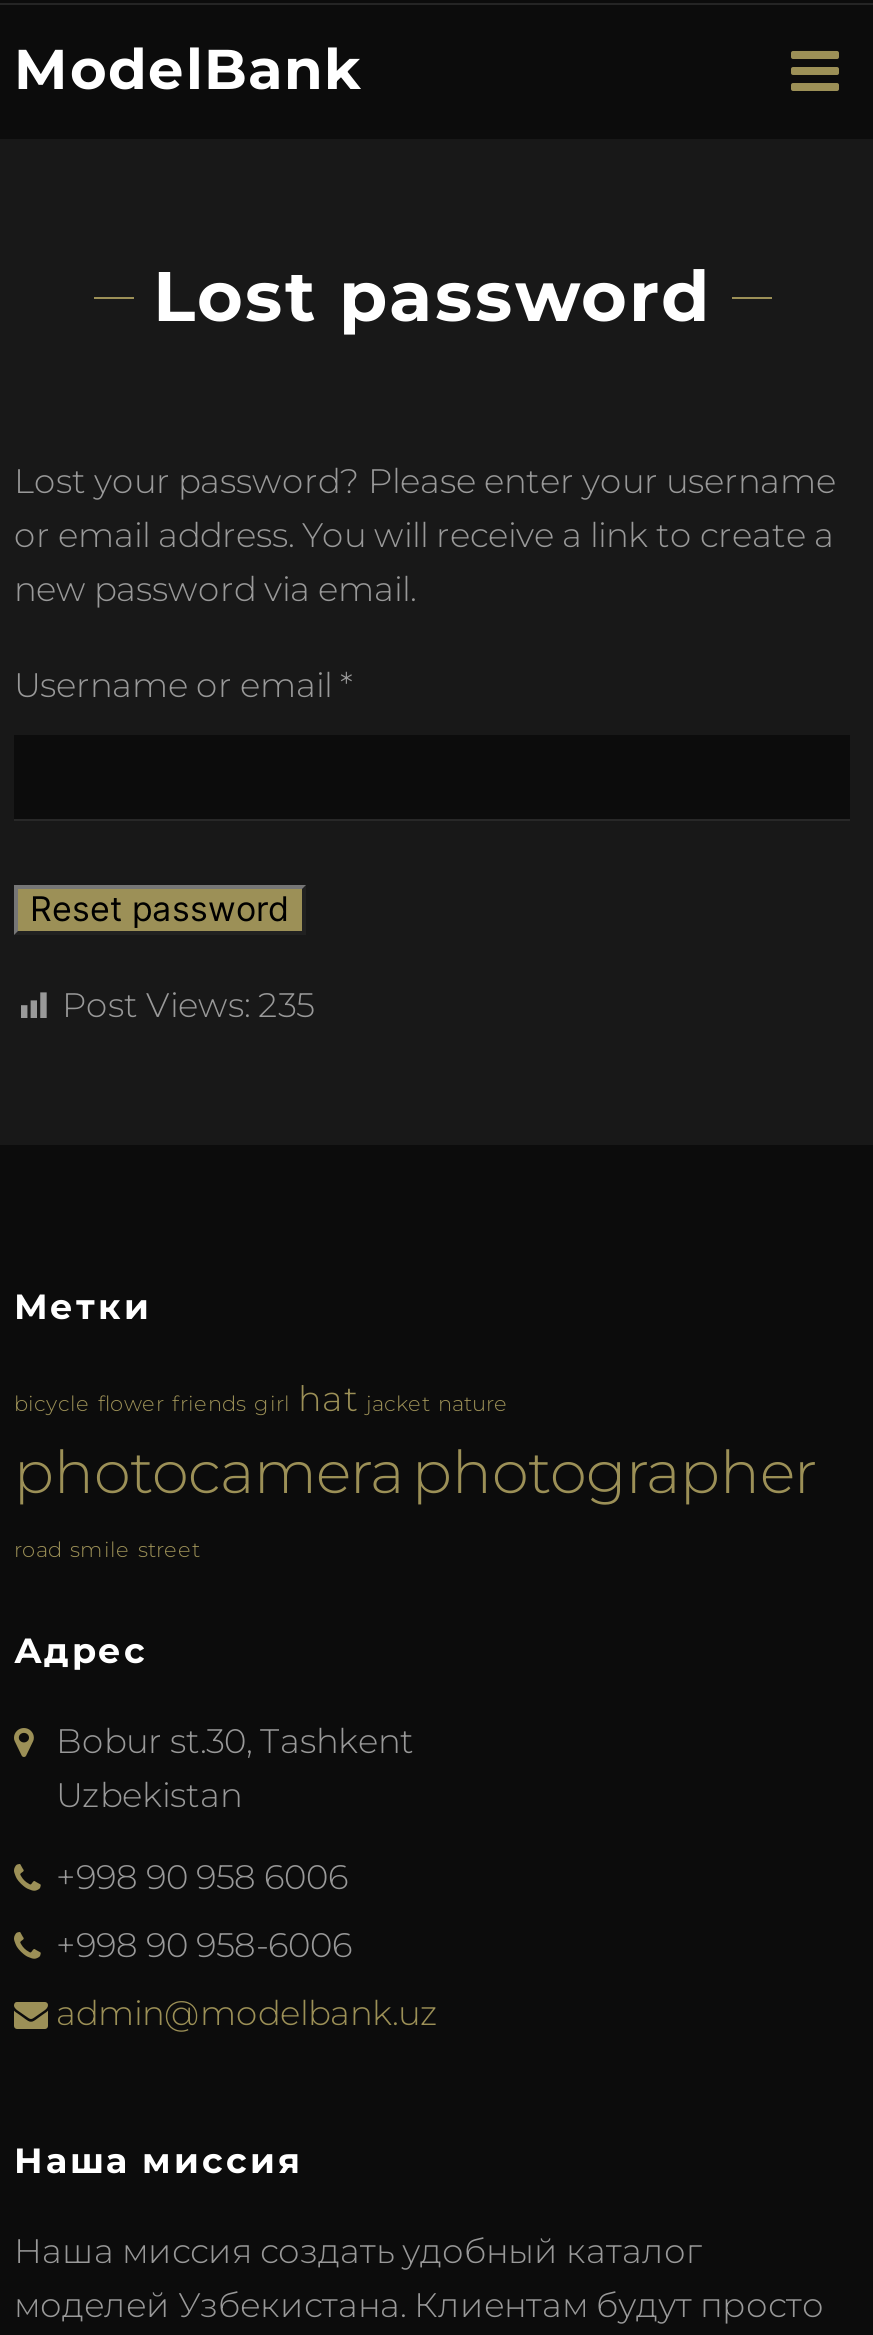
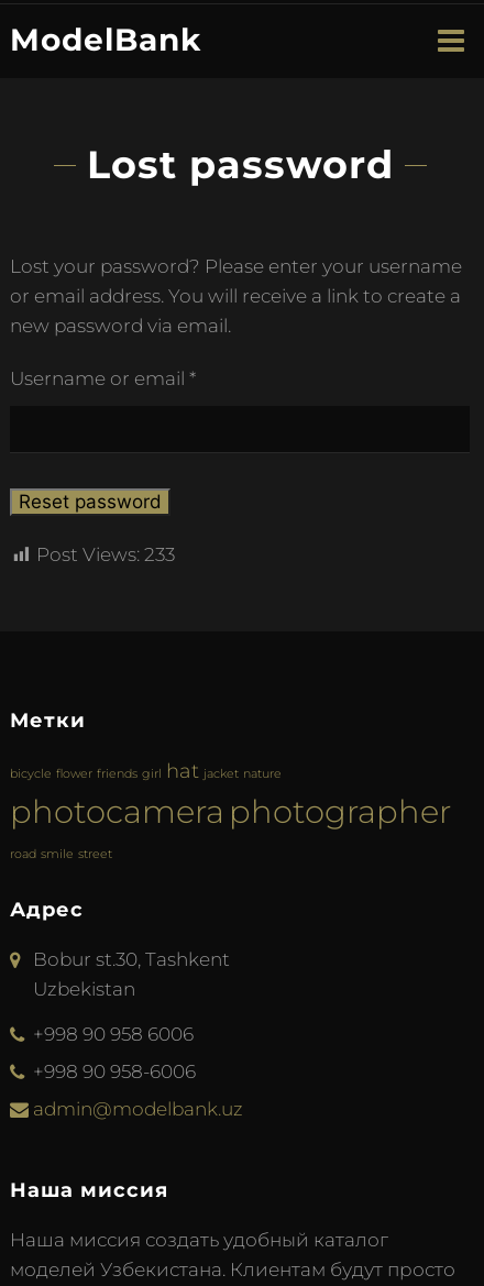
- Post Views: 235
+ Post Views: 233
